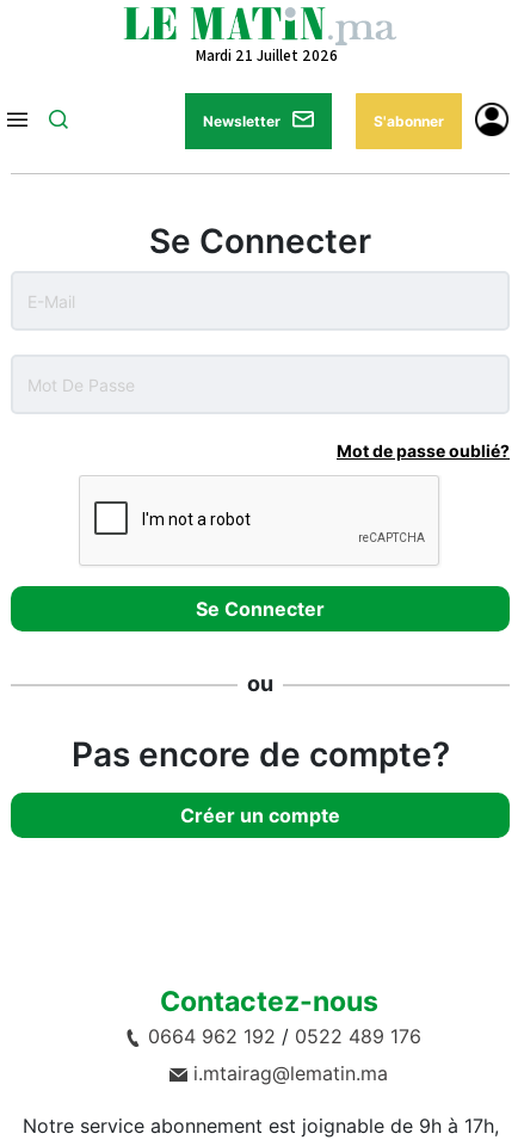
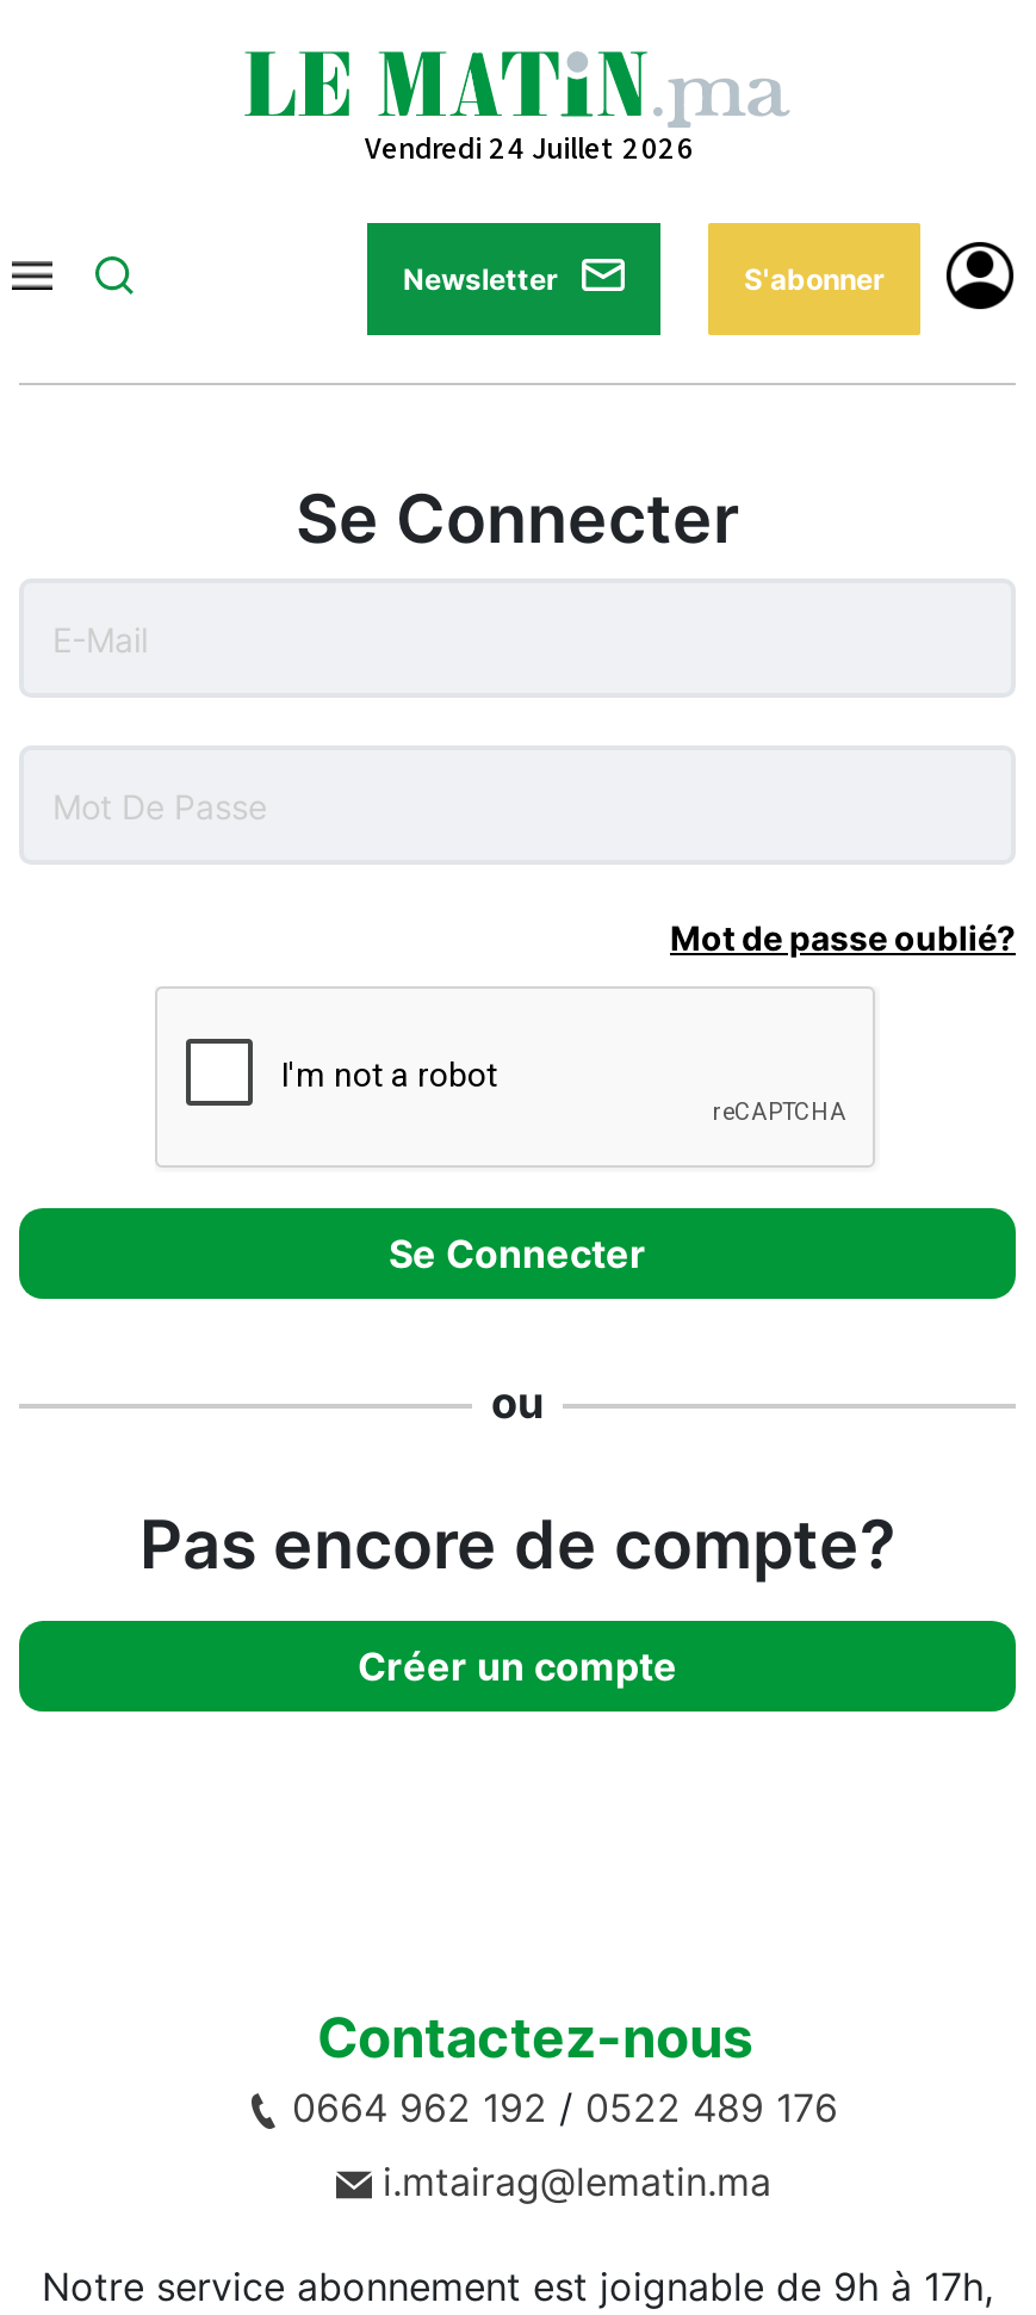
- Mardi 21 Juillet 2026
+ Vendredi 24 Juillet 2026
